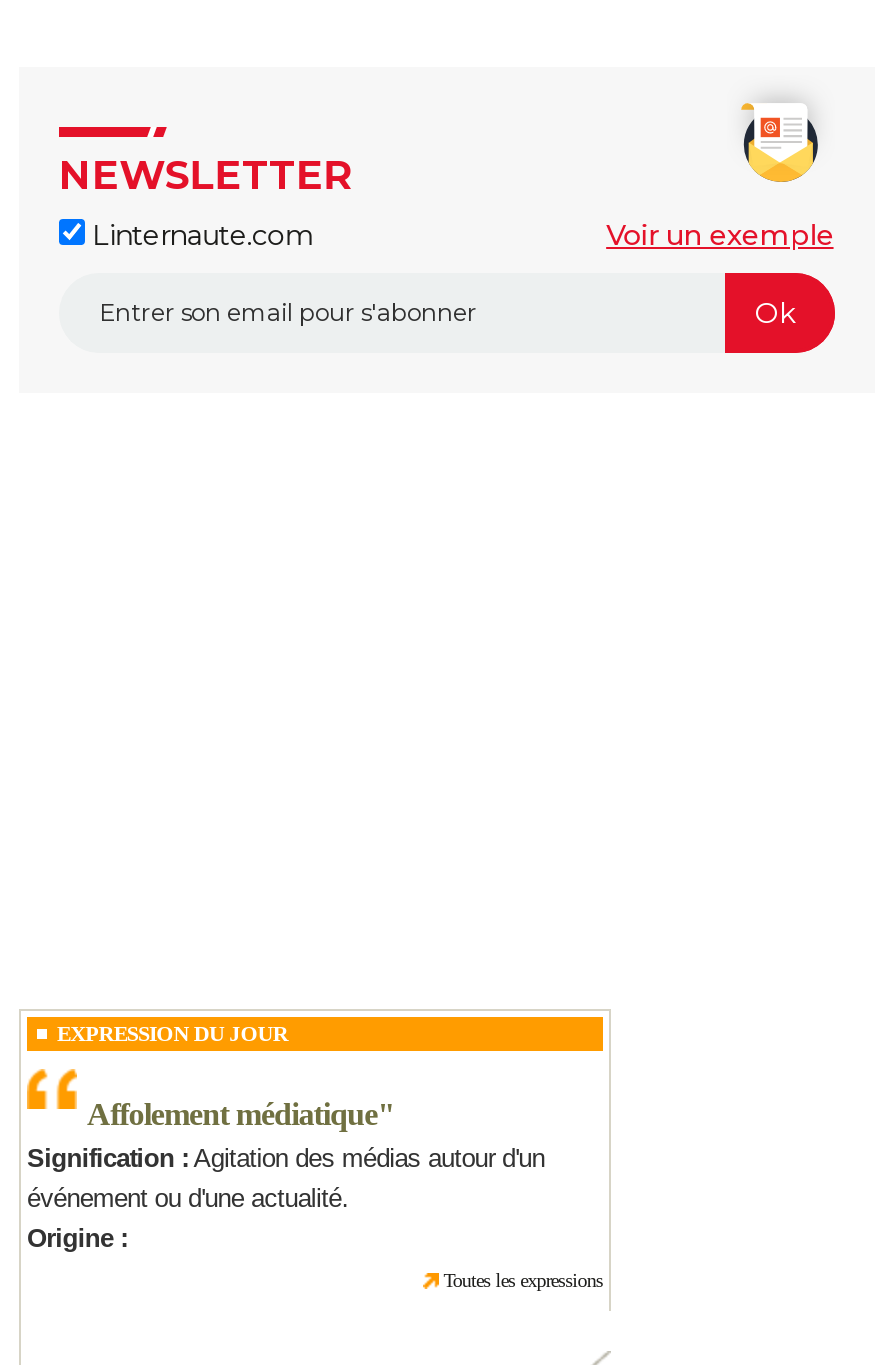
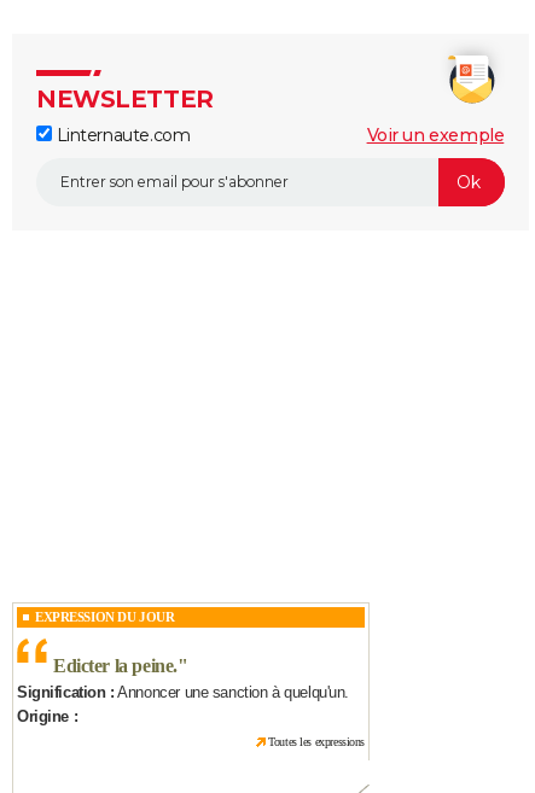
- Affolement médiatique"
- Signification : Agitation des médias autour d'un
- événement ou d'une actualité.
+ Edicter la peine. "
+ Signification : Annoncer une sanction à quelqu'un.
